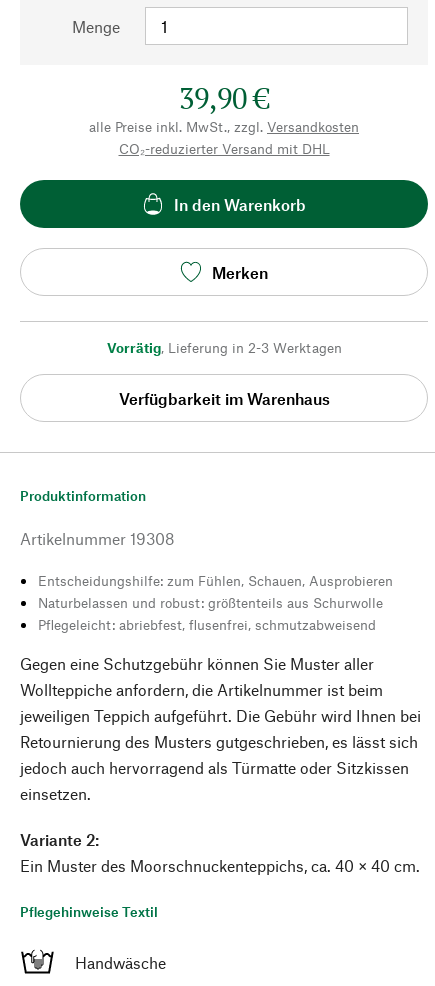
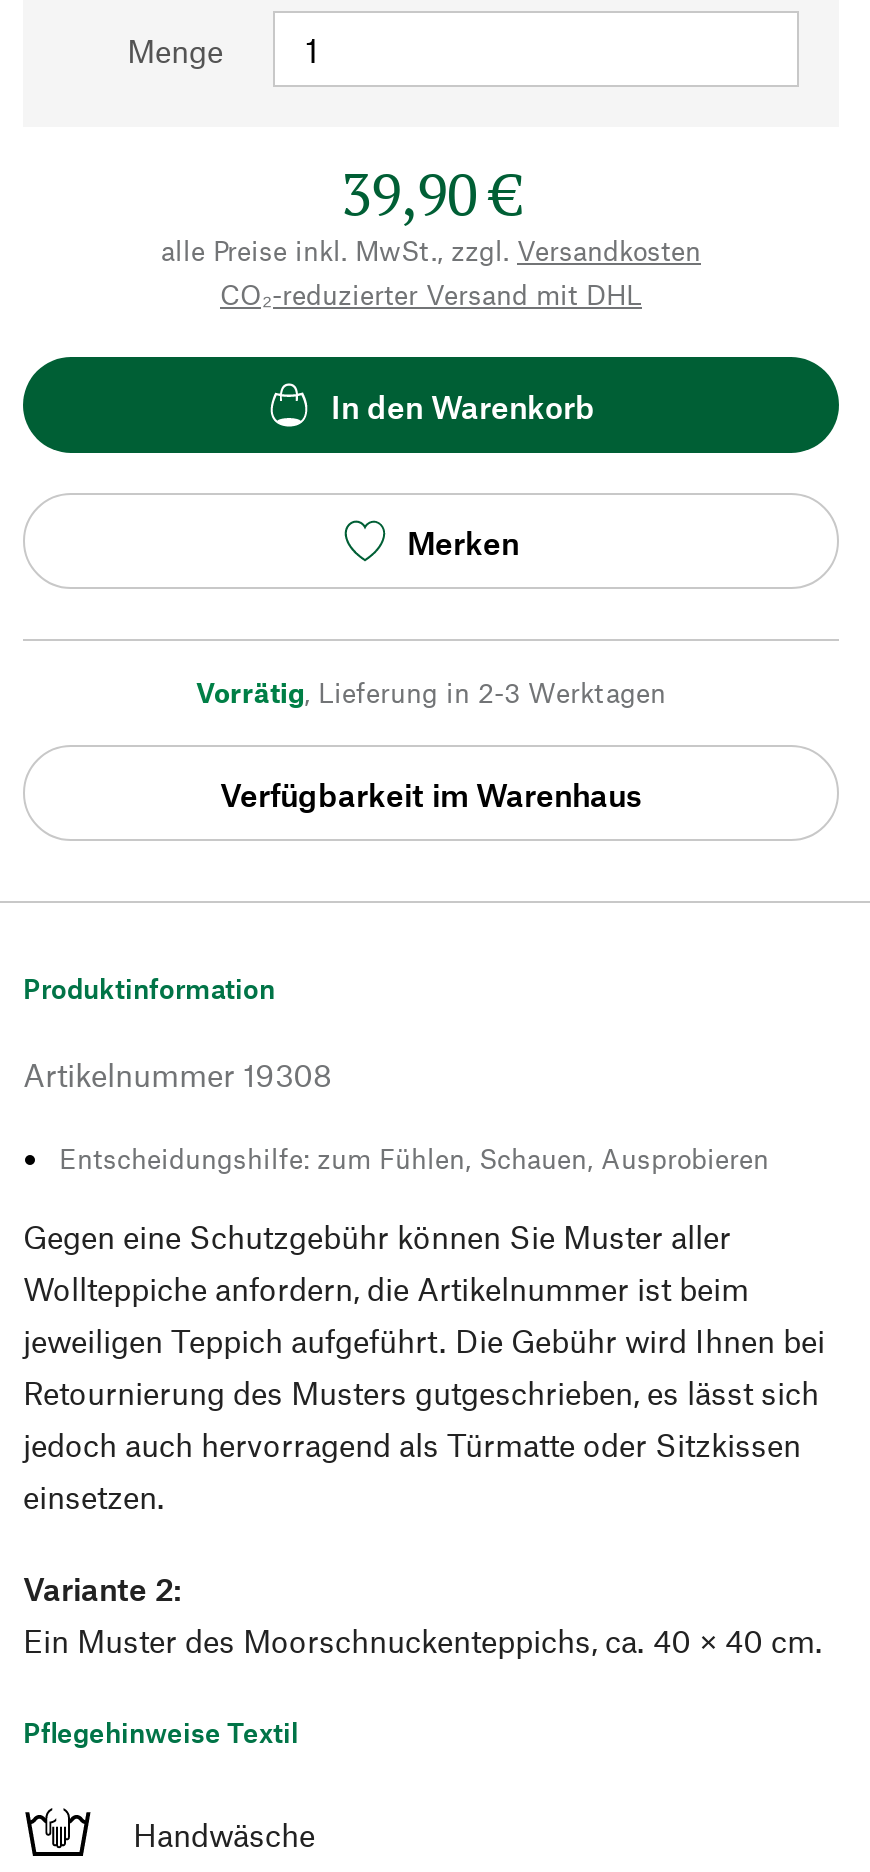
- Naturbelassen und robust: größtenteils aus Schurwolle
- Pflegeleicht: abriebfest, flusenfrei, schmutzabweisend
